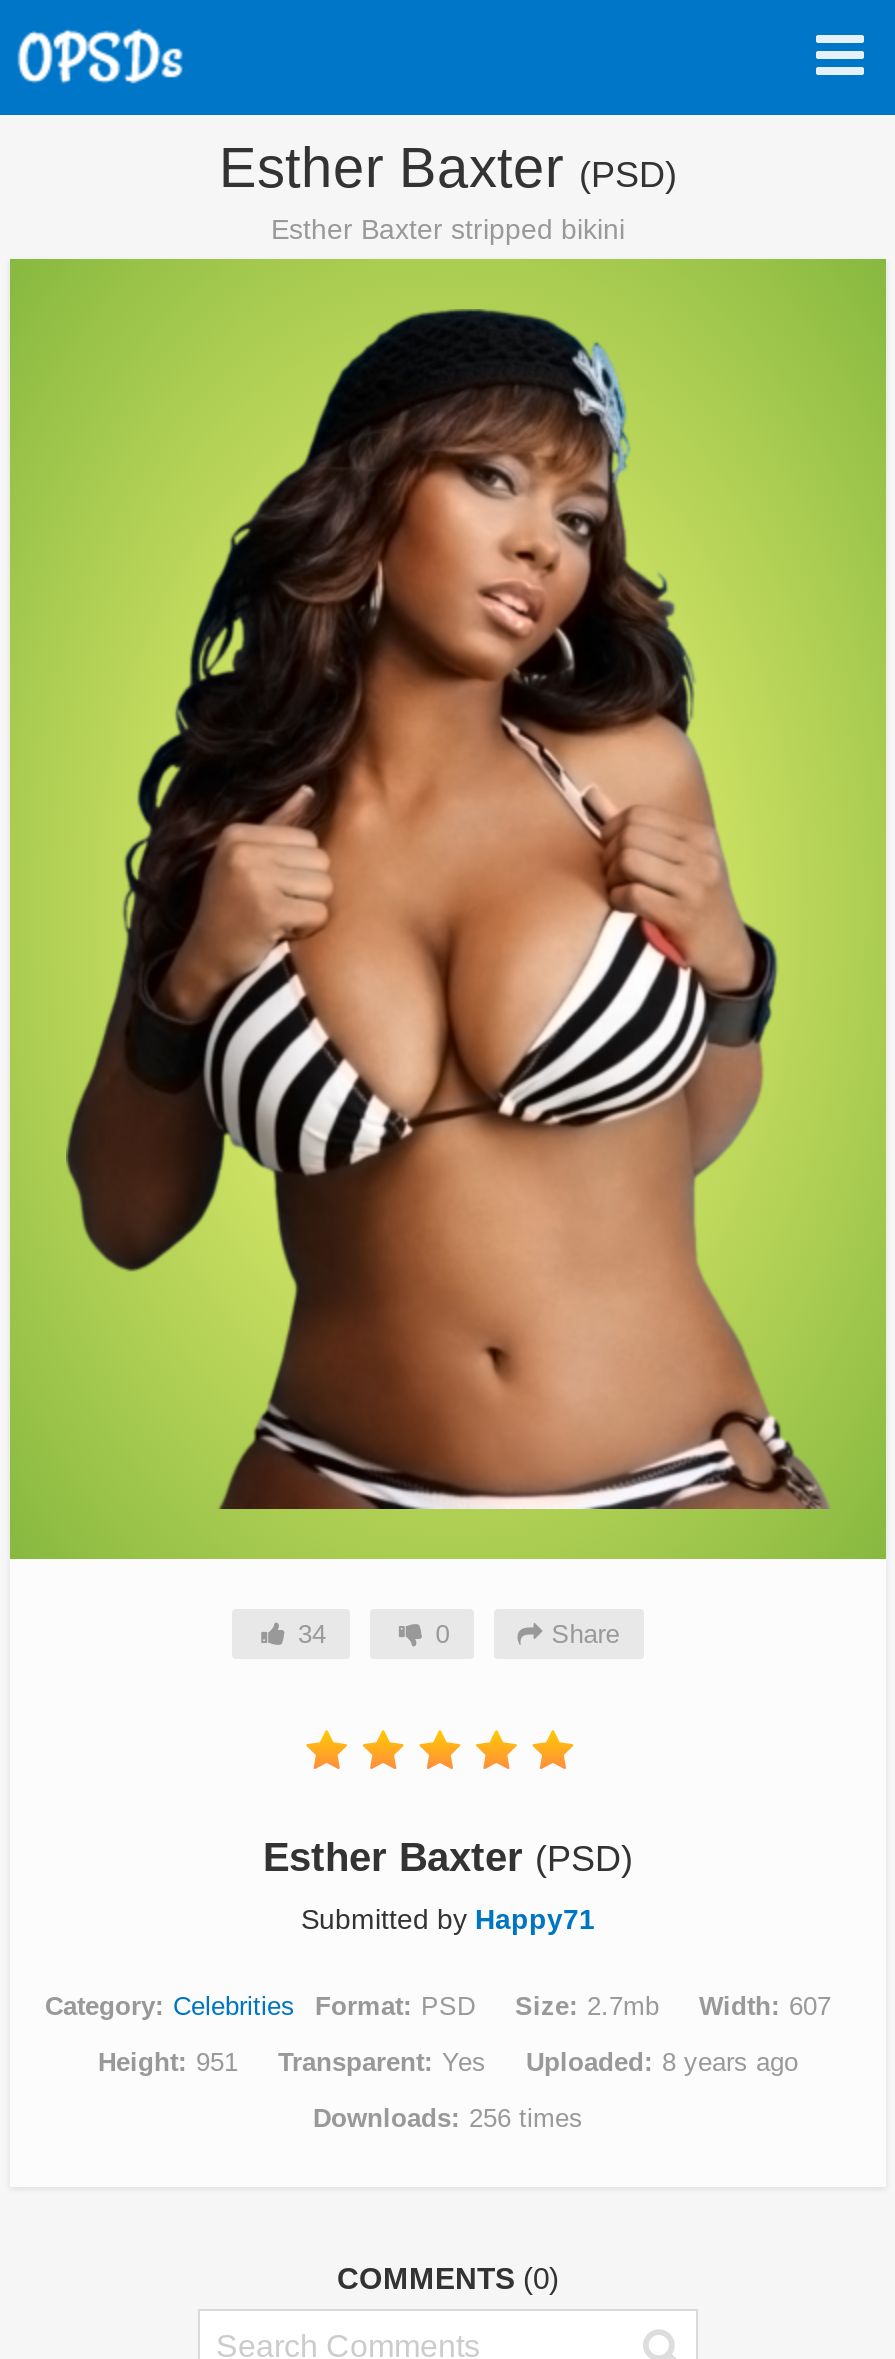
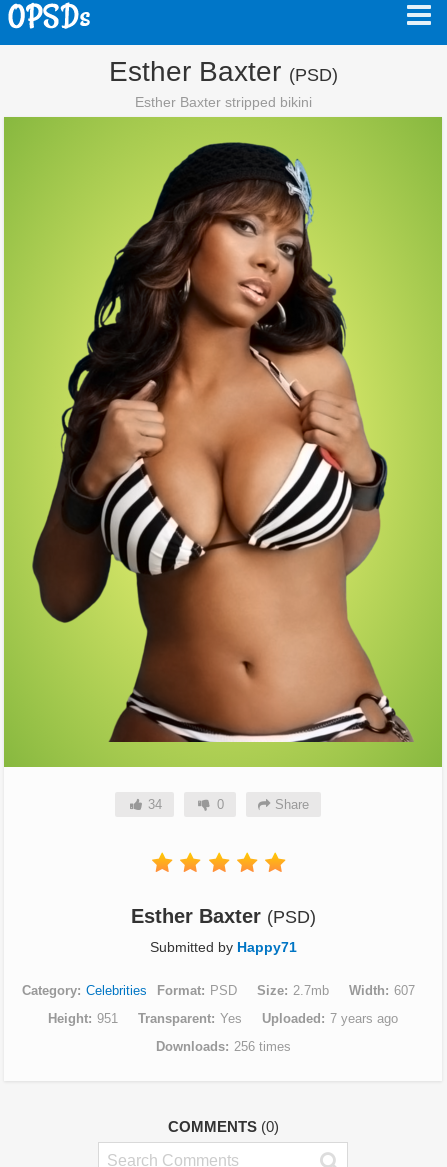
- Uploaded 8 years ago
+ Uploaded 7 years ago
